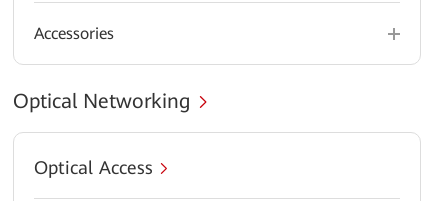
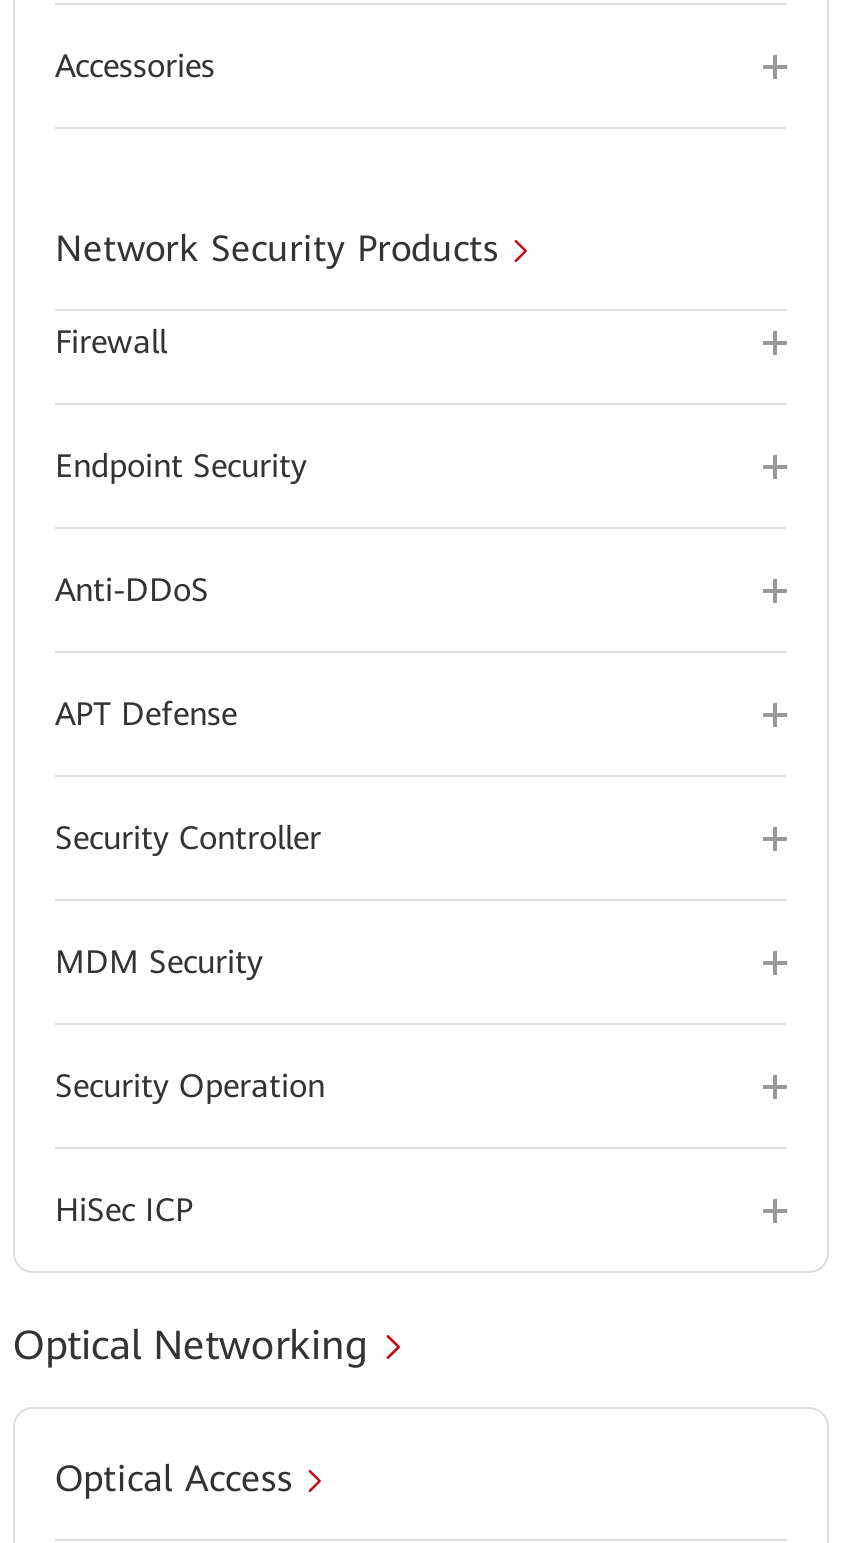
+ Network Security Products
+ Firewall
+ Endpoint Security
+ Anti-DDoS
+ APT Defense
+ Security Controller
+ MDM Security
+ Security Operation
+ HiSec ICP
